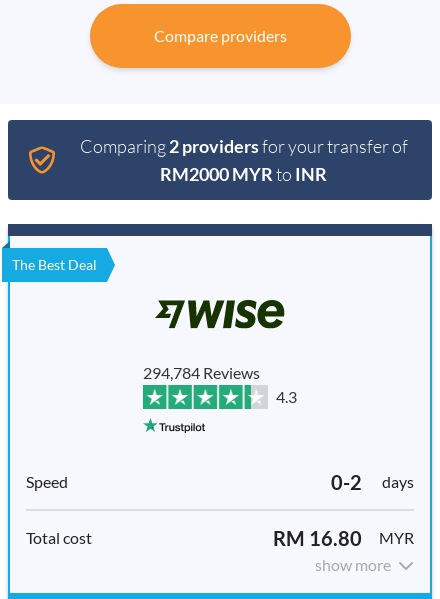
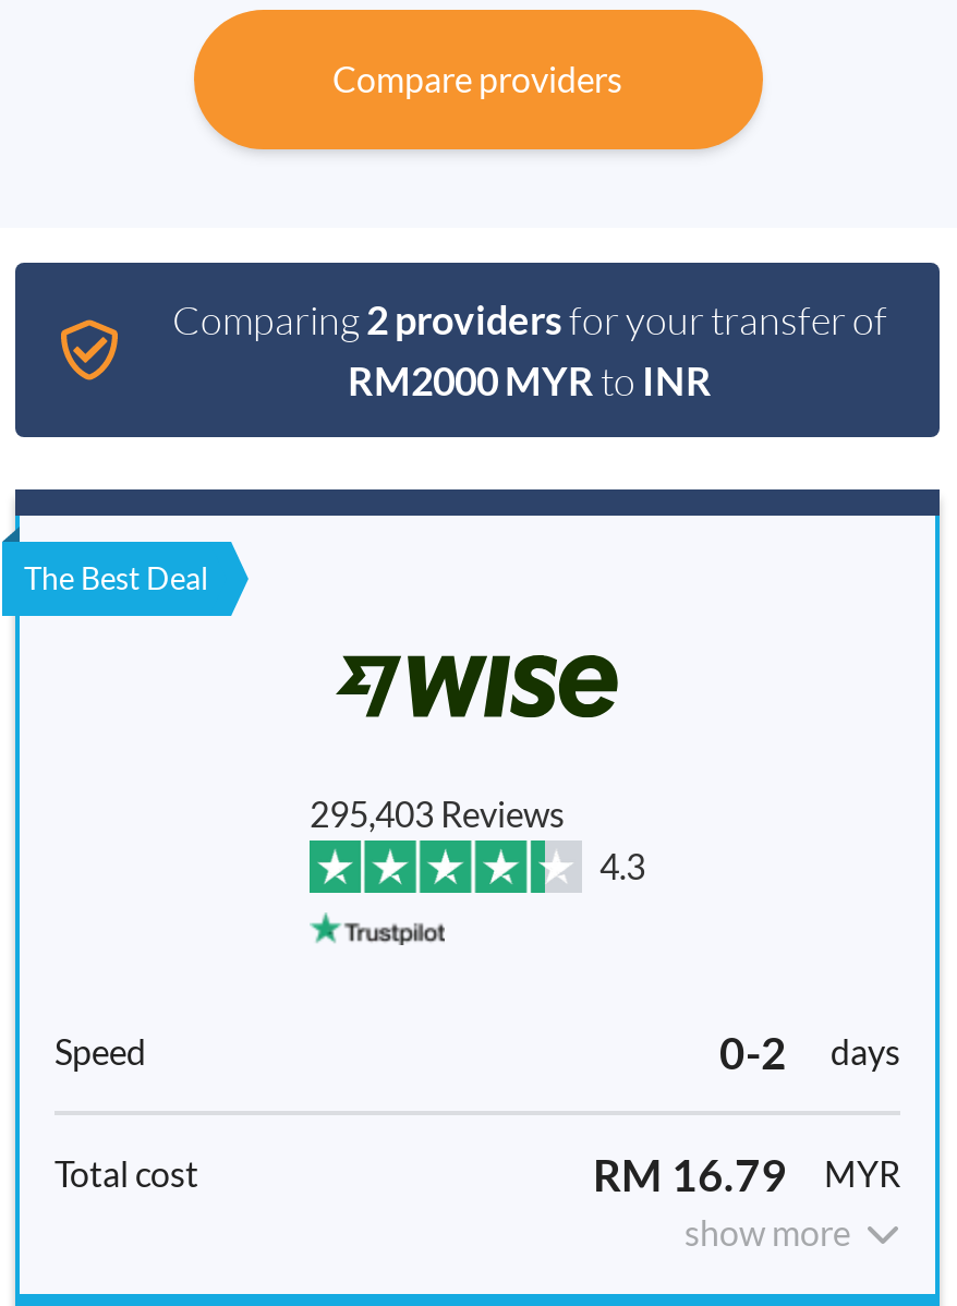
- 294,784 Reviews
+ 295,403 Reviews

- RM 16.80 MYR
+ RM 16.79 MYR
